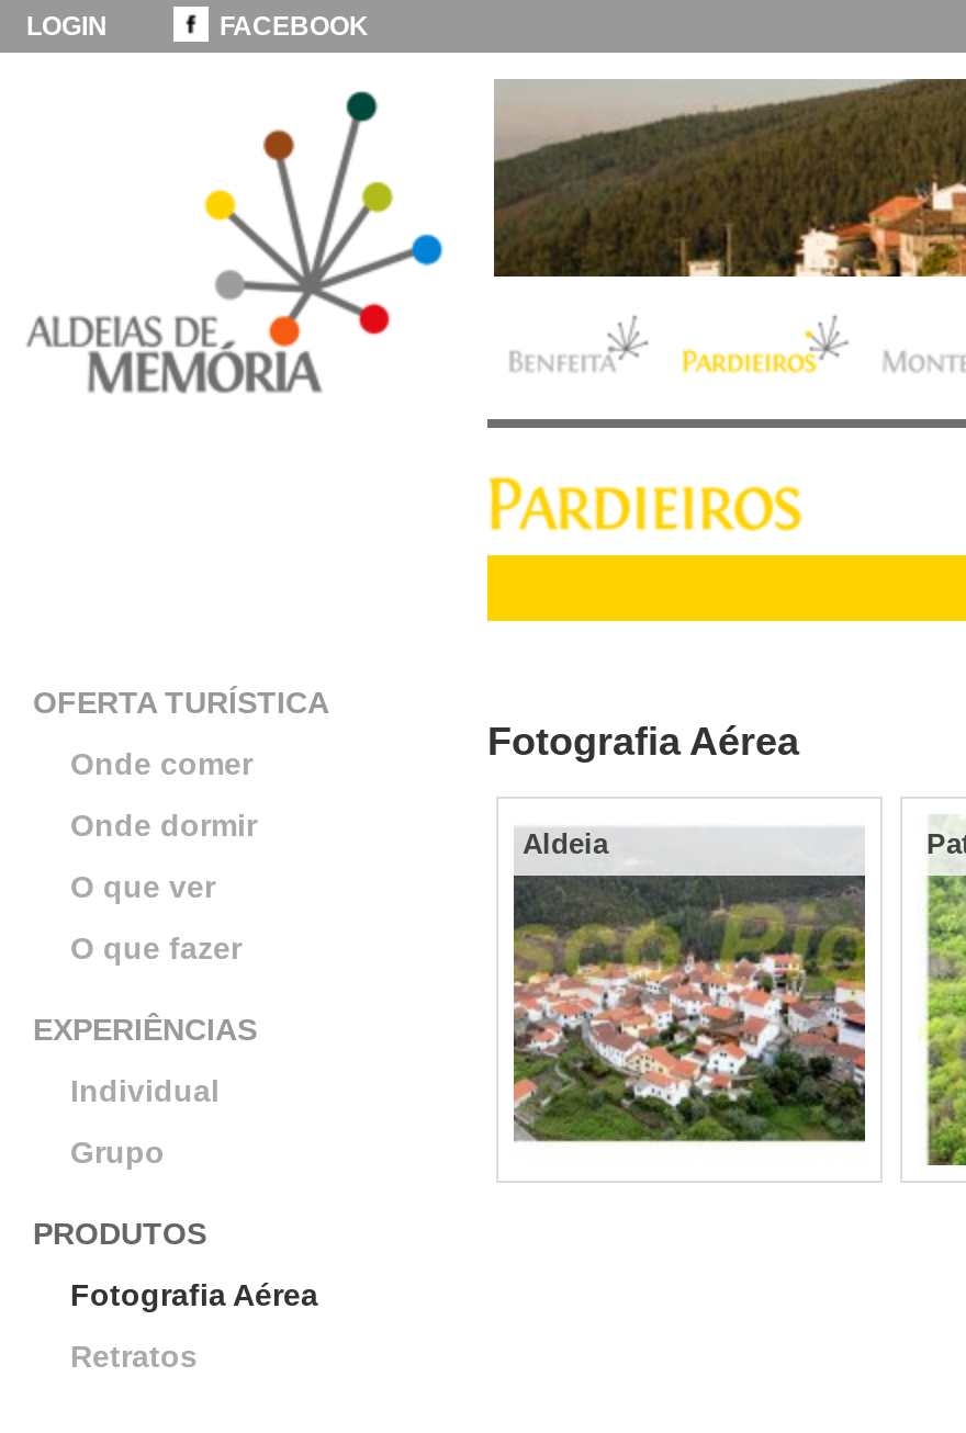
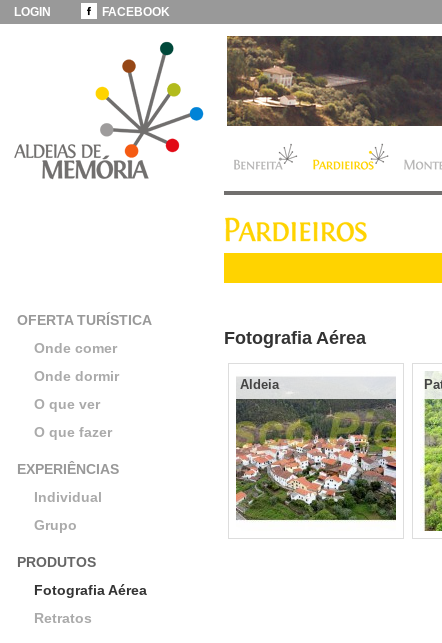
- [image]
+ [image]
